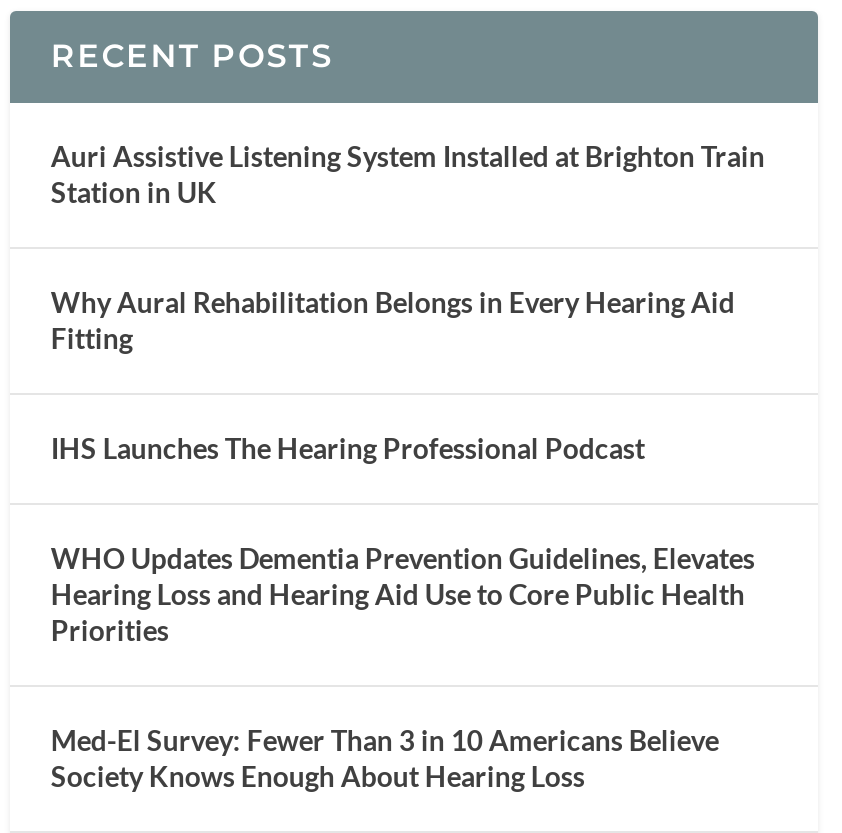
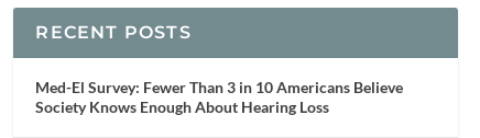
- Auri Assistive Listening System Installed at Brighton Train
- Station in UK
- Why Aural Rehabilitation Belongs in Every Hearing Aid
- Fitting
- IHS Launches The Hearing Professional Podcast
- WHO Updates Dementia Prevention Guidelines, Elevates
- Hearing Loss and Hearing Aid Use to Core Public Health
- Priorities
